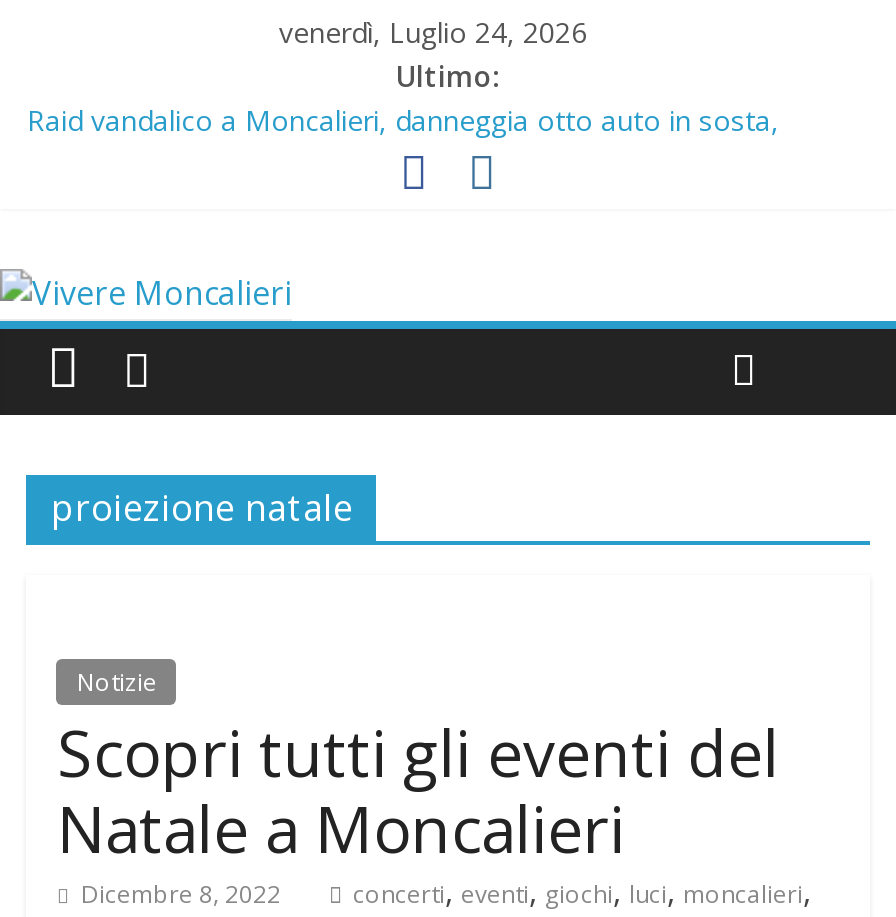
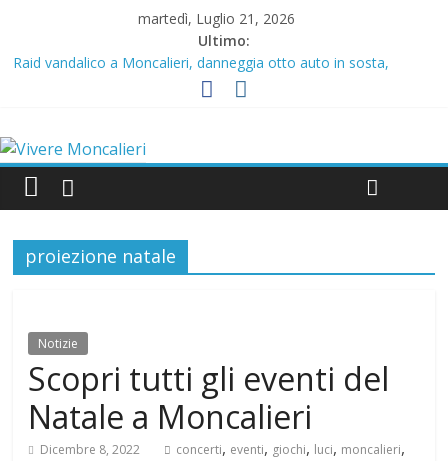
- venerdì, Luglio 24, 2026
+ martedì, Luglio 21, 2026
